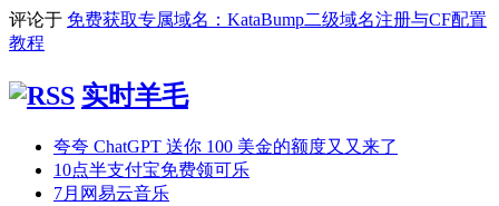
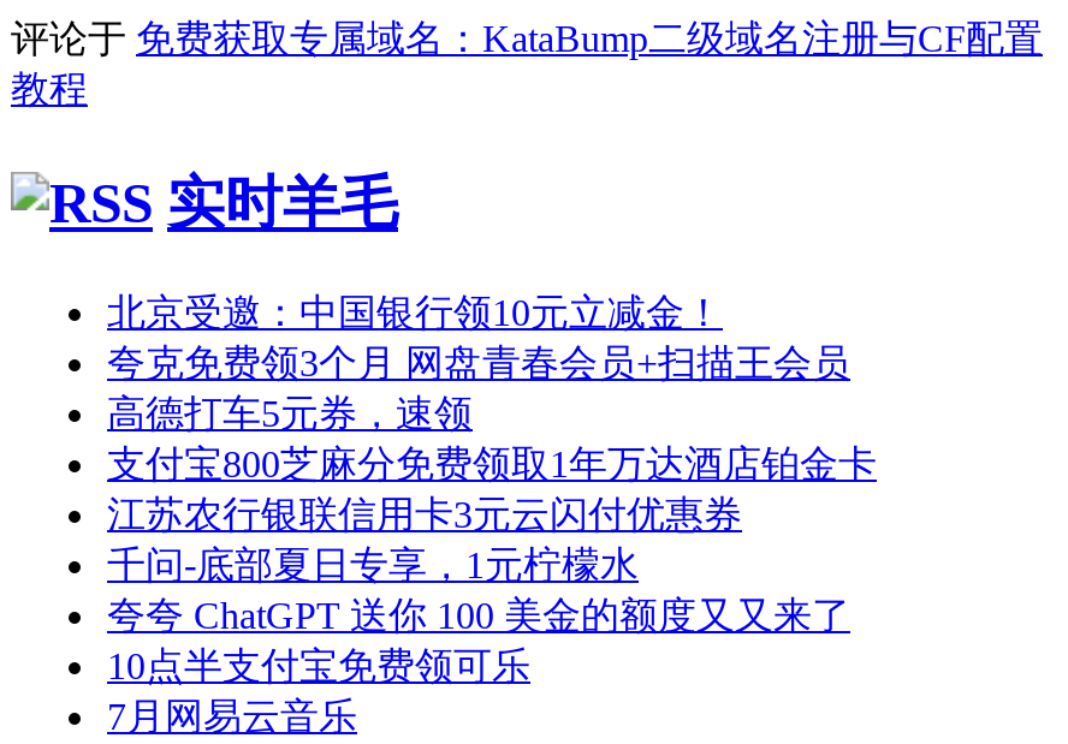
+ 北京受邀：中国银行领10元立减金！
+ 夸克免费领3个月 网盘青春会员+扫描王会员
+ 高德打车5元券，速领
+ 支付宝800芝麻分免费领取1年万达酒店铂金卡
+ 江苏农行银联信用卡3元云闪付优惠券
+ 千问-底部夏日专享，1元柠檬水
